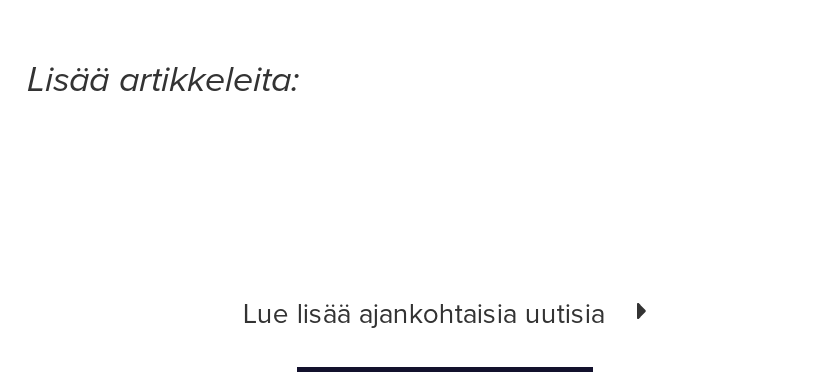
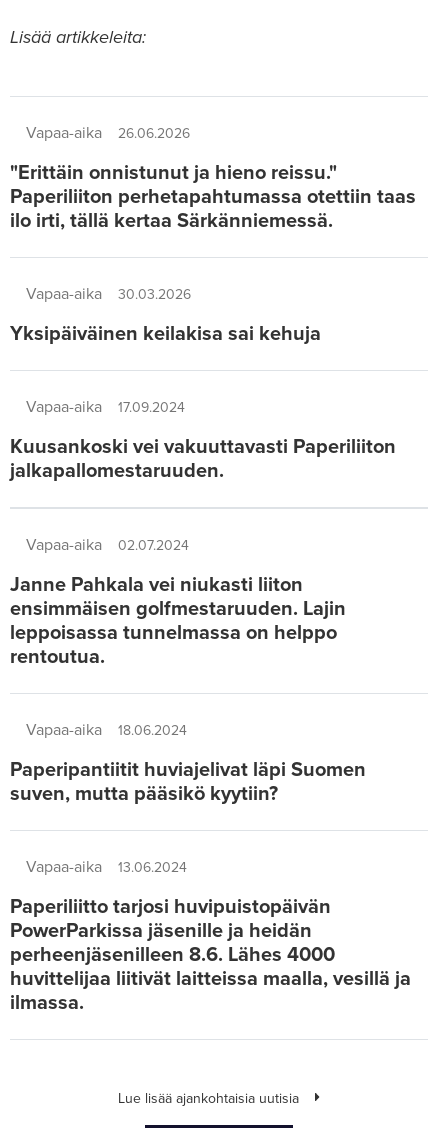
+ Vapaa-aika
+ 26.06.2026
+ "Erittäin onnistunut ja hieno reissu."
+ Paperiliiton perhetapahtumassa otettiin taas
+ ilo irti, tällä kertaa Särkänniemessä.
+ Vapaa-aika
+ 30.03.2026
+ Yksipäiväinen keilakisa sai kehuja
+ Vapaa-aika
+ 17.09.2024
+ Kuusankoski vei vakuuttavasti Paperiliiton
+ jalkapallomestaruuden.
+ Vapaa-aika
+ 02.07.2024
+ Janne Pahkala vei niukasti liiton
+ ensimmäisen golfmestaruuden. Lajin
+ leppoisassa tunnelmassa on helppo
+ rentoutua.
+ Vapaa-aika
+ 18.06.2024
+ Paperipantiitit huviajelivat läpi Suomen
+ suven, mutta pääsikö kyytiin?
+ Vapaa-aika
+ 13.06.2024
+ Paperiliitto tarjosi huvipuistopäivän
+ PowerParkissa jäsenille ja heidän
+ perheenjäsenilleen 8.6. Lähes 4000
+ huvittelijaa liitivät laitteissa maalla, vesillä ja
+ ilmassa.
